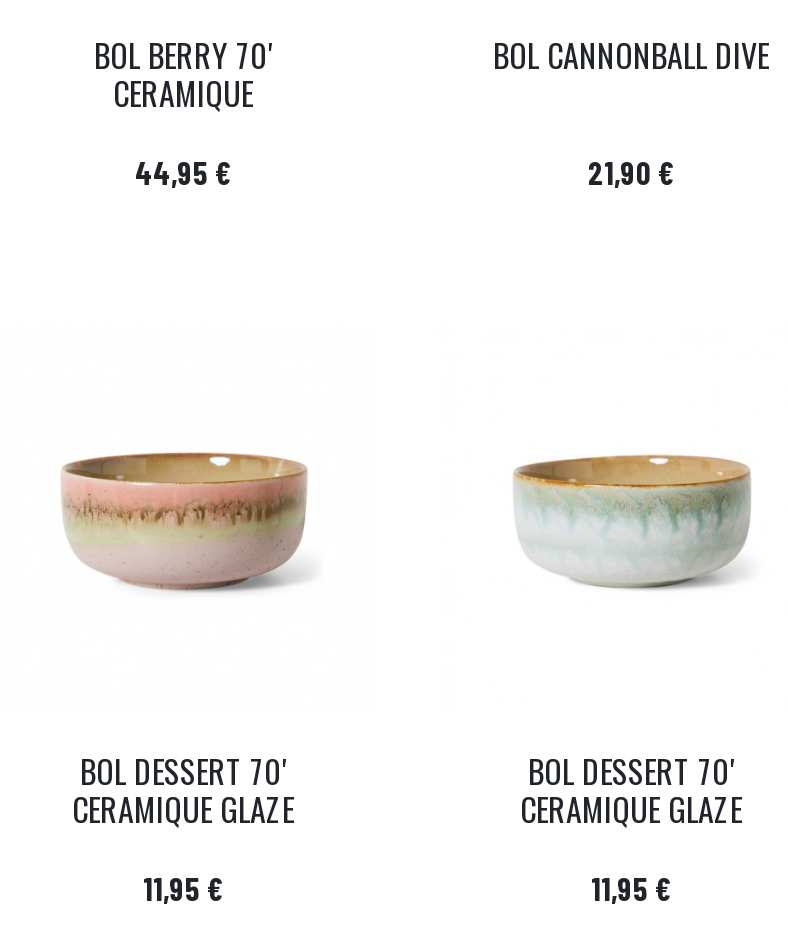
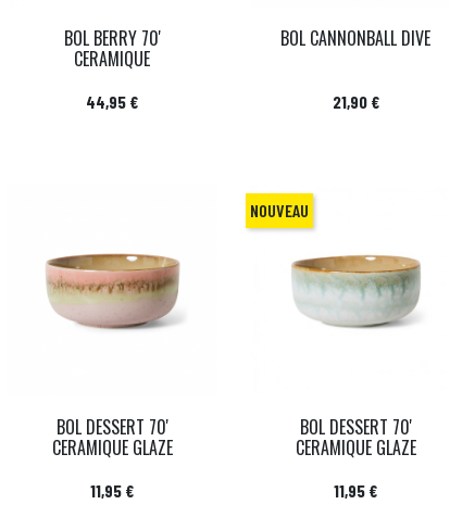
+ NOUVEAU
